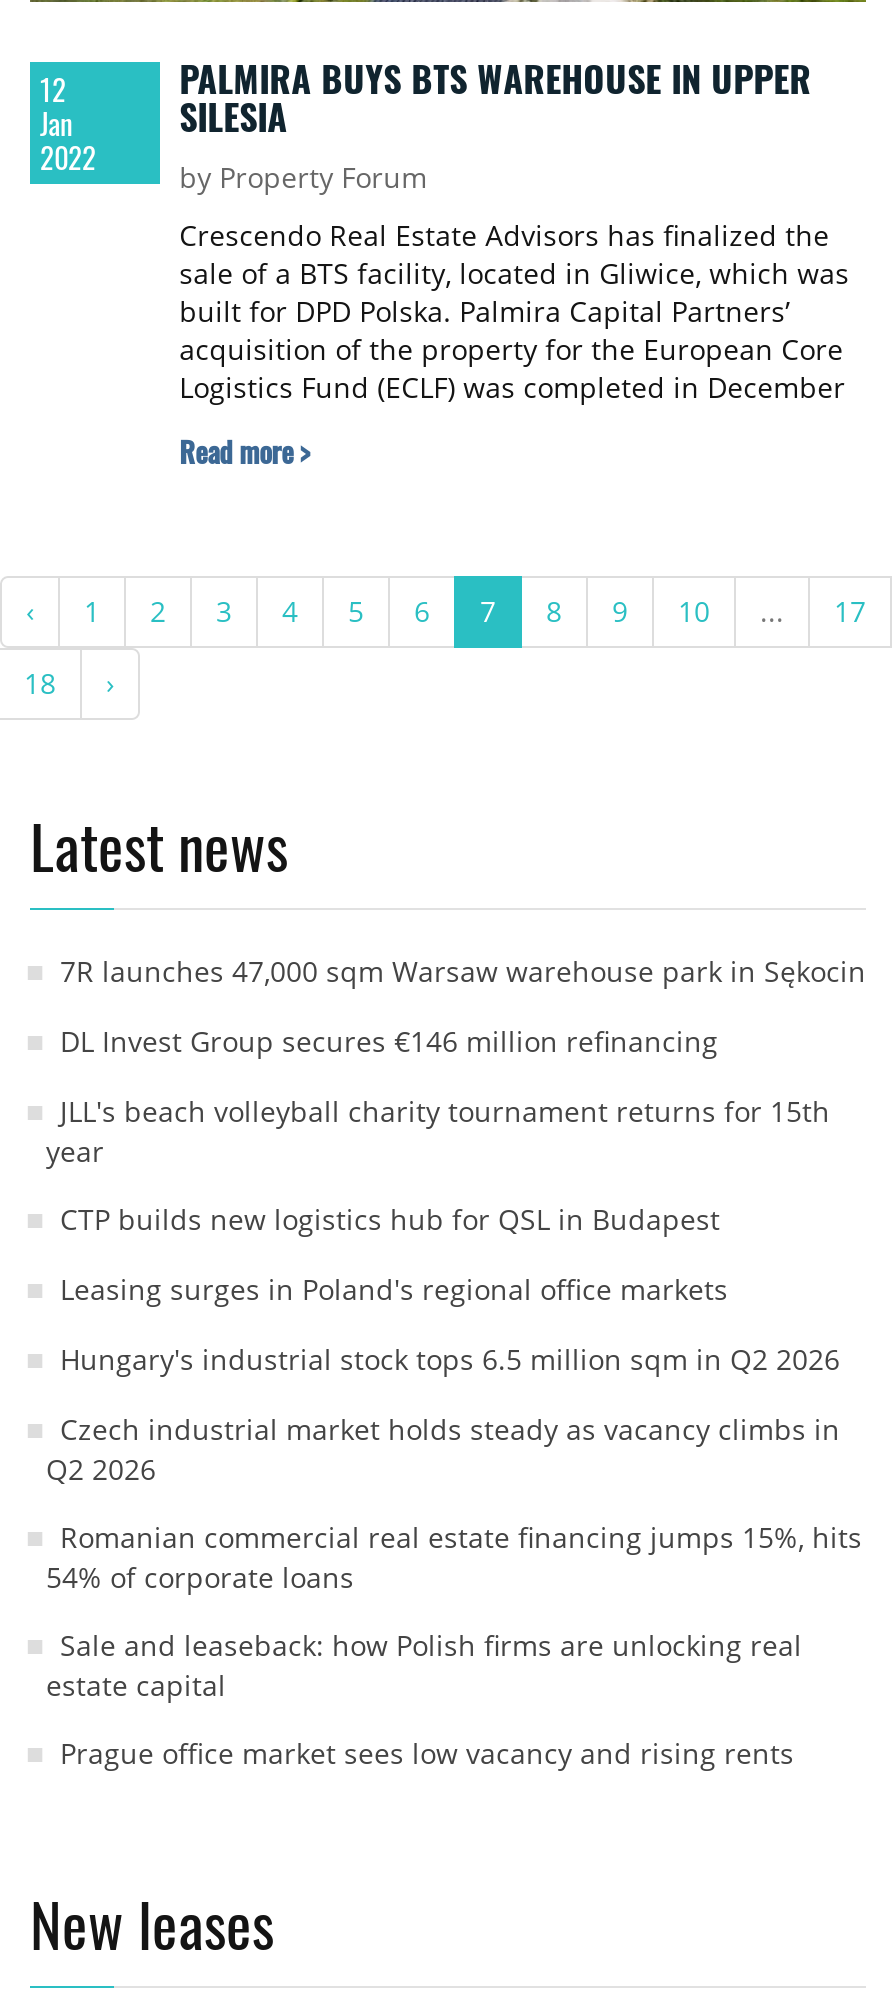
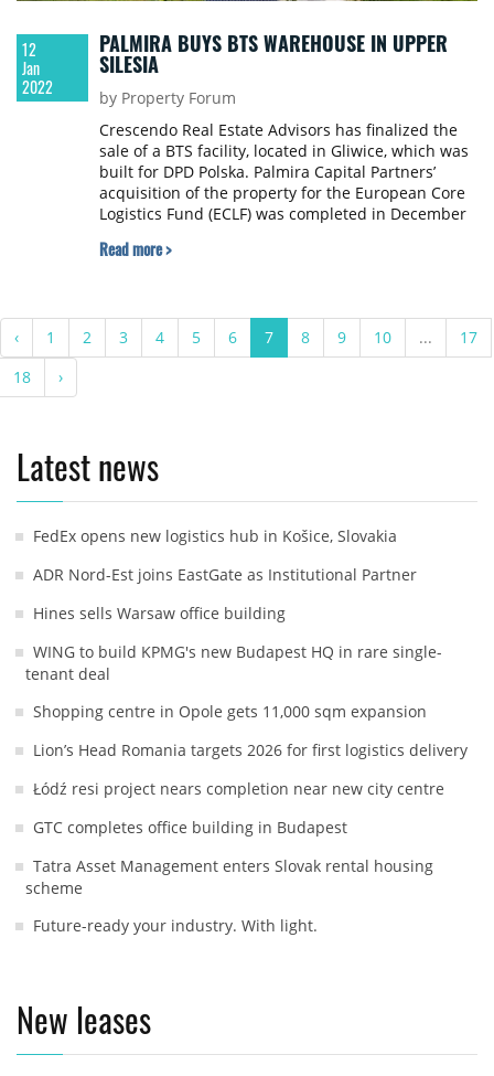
- 7R launches 47,000 sqm Warsaw warehouse park in Sękocin
+ FedEx opens new logistics hub in Košice, Slovakia

- DL Invest Group secures €146 million refinancing
+ ADR Nord-Est joins EastGate as Institutional Partner

- JLL's beach volleyball charity tournament returns for 15th
- year
+ Hines sells Warsaw office building

- CTP builds new logistics hub for QSL in Budapest
+ WING to build KPMG's new Budapest HQ in rare single-
+ tenant deal

- Leasing surges in Poland's regional office markets
+ Shopping centre in Opole gets 11,000 sqm expansion

- Hungary's industrial stock tops 6.5 million sqm in Q2 2026
+ Lion’s Head Romania targets 2026 for first logistics delivery

- Czech industrial market holds steady as vacancy climbs in
- Q2 2026
+ Łódź resi project nears completion near new city centre

- Romanian commercial real estate financing jumps 15%, hits
- 54% of corporate loans
+ GTC completes office building in Budapest

- Sale and leaseback: how Polish firms are unlocking real
- estate capital
+ Tatra Asset Management enters Slovak rental housing
+ scheme

- Prague office market sees low vacancy and rising rents
+ Future-ready your industry. With light.
